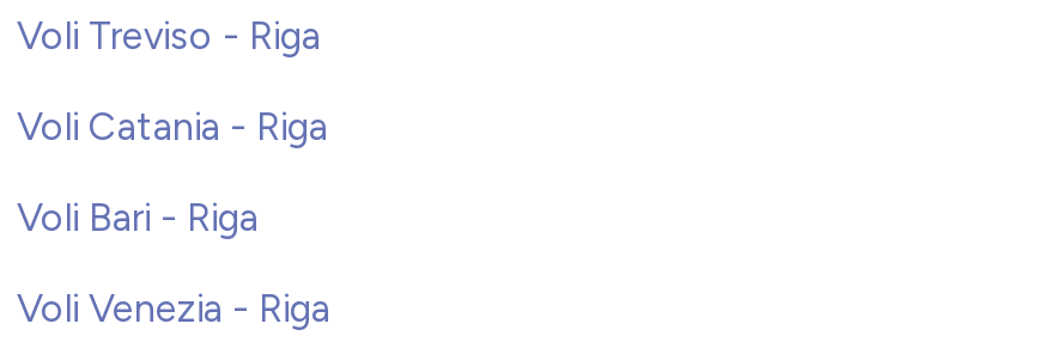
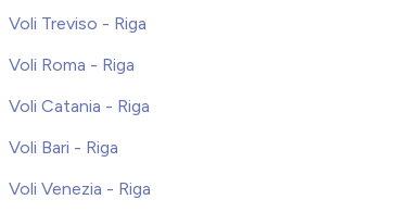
+ Voli Roma - Riga
